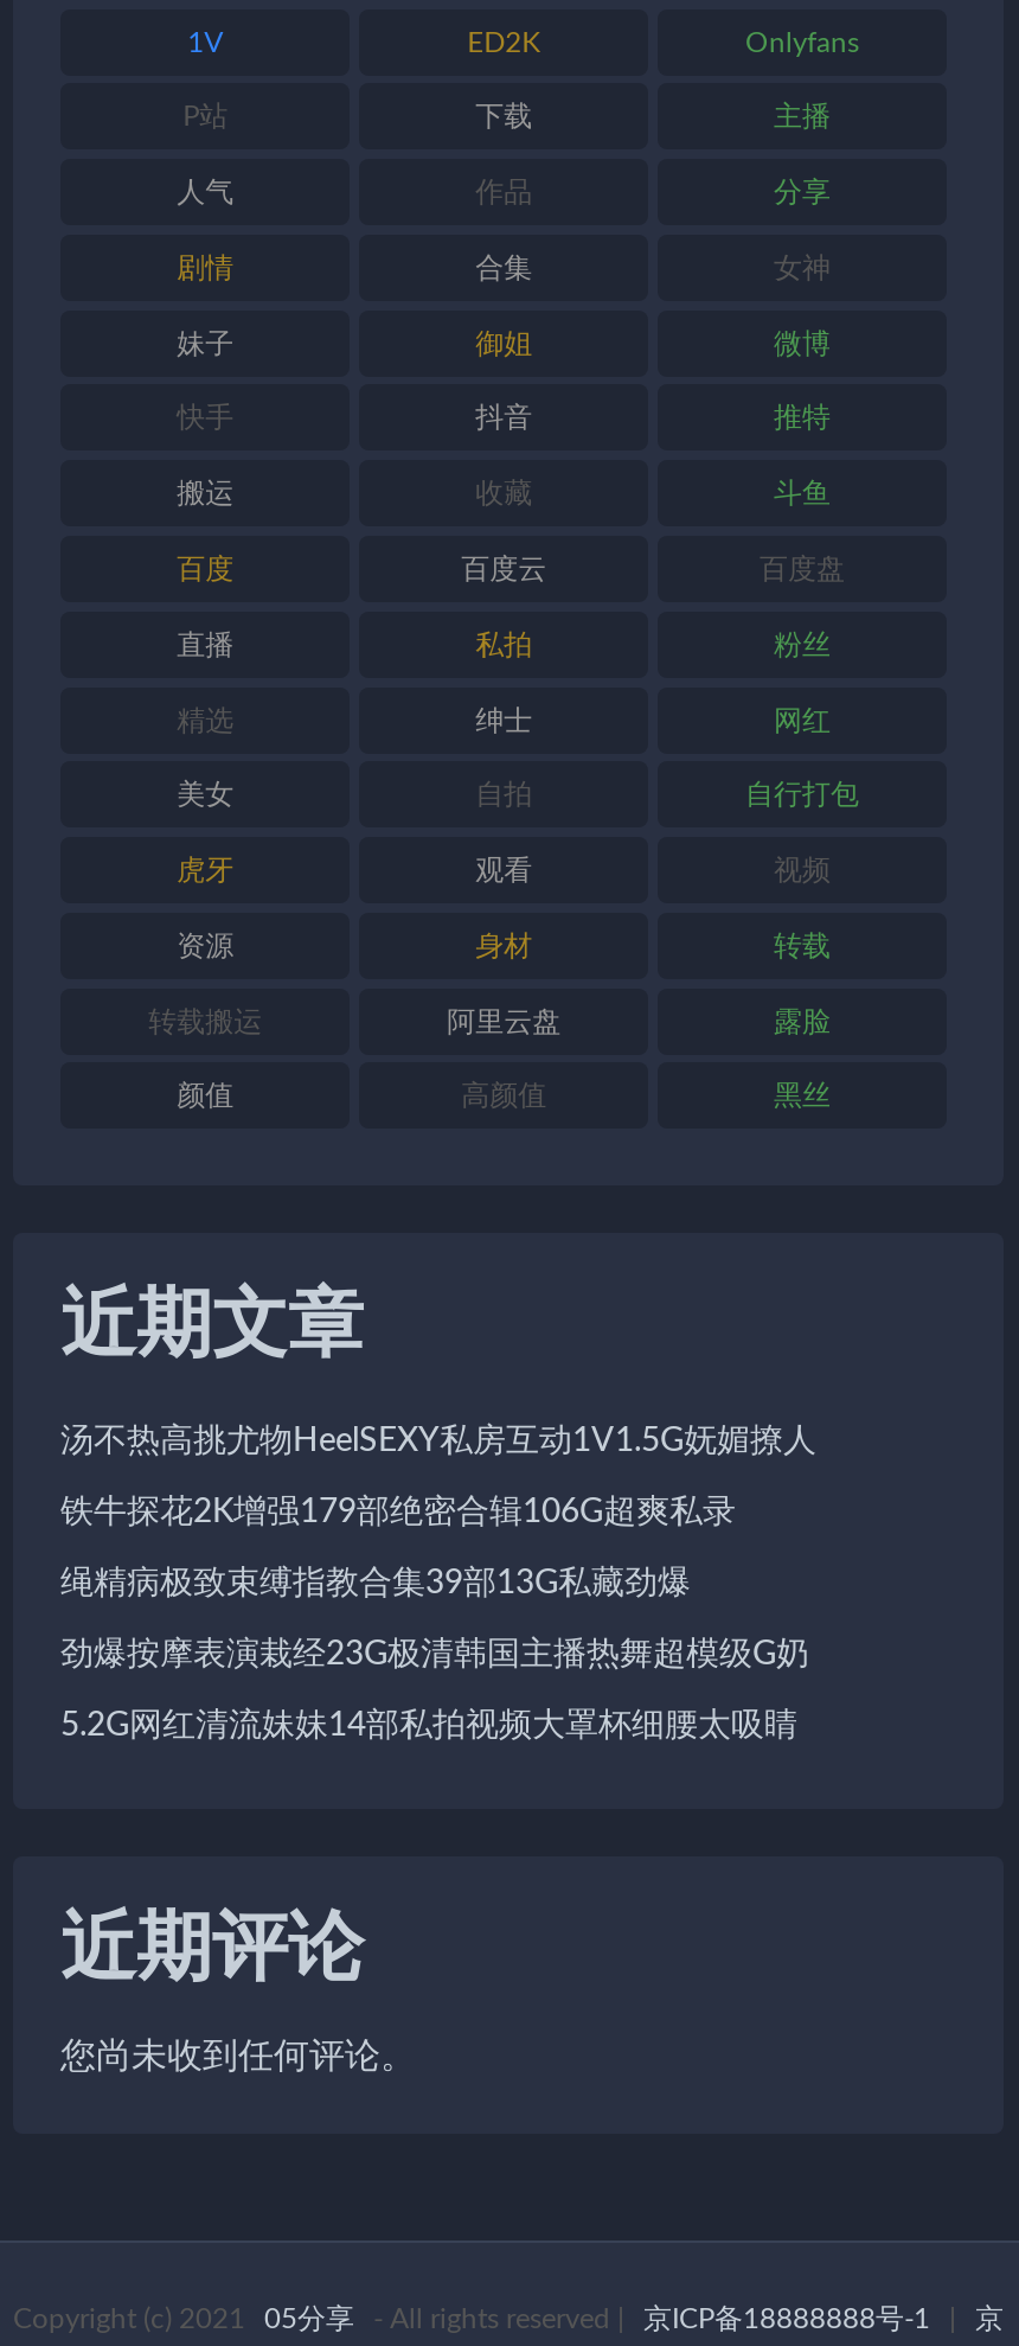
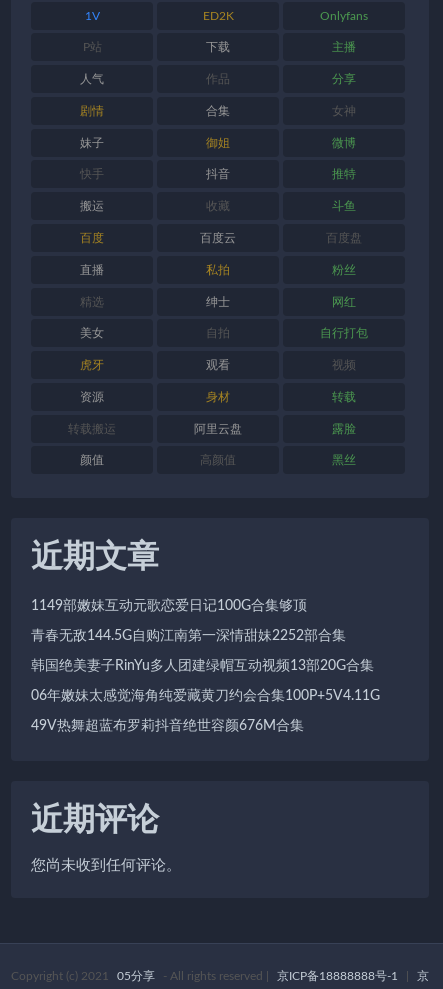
- 汤不热高挑尤物HeelSEXY私房互动1V1.5G妩媚撩人
+ 1149部嫩妹互动元歌恋爱日记100G合集够顶

- 铁牛探花2K增强179部绝密合辑106G超爽私录
+ 青春无敌144.5G自购江南第一深情甜妹2252部合集

- 绳精病极致束缚指教合集39部13G私藏劲爆
+ 韩国绝美妻子RinYu多人团建绿帽互动视频13部20G合集

- 劲爆按摩表演栽经23G极清韩国主播热舞超模级G奶
+ 06年嫩妹太感觉海角纯爱藏黄刀约会合集100P+5V4.11G

- 5.2G网红清流妹妹14部私拍视频大罩杯细腰太吸睛
+ 49V热舞超蓝布罗莉抖音绝世容颜676M合集
